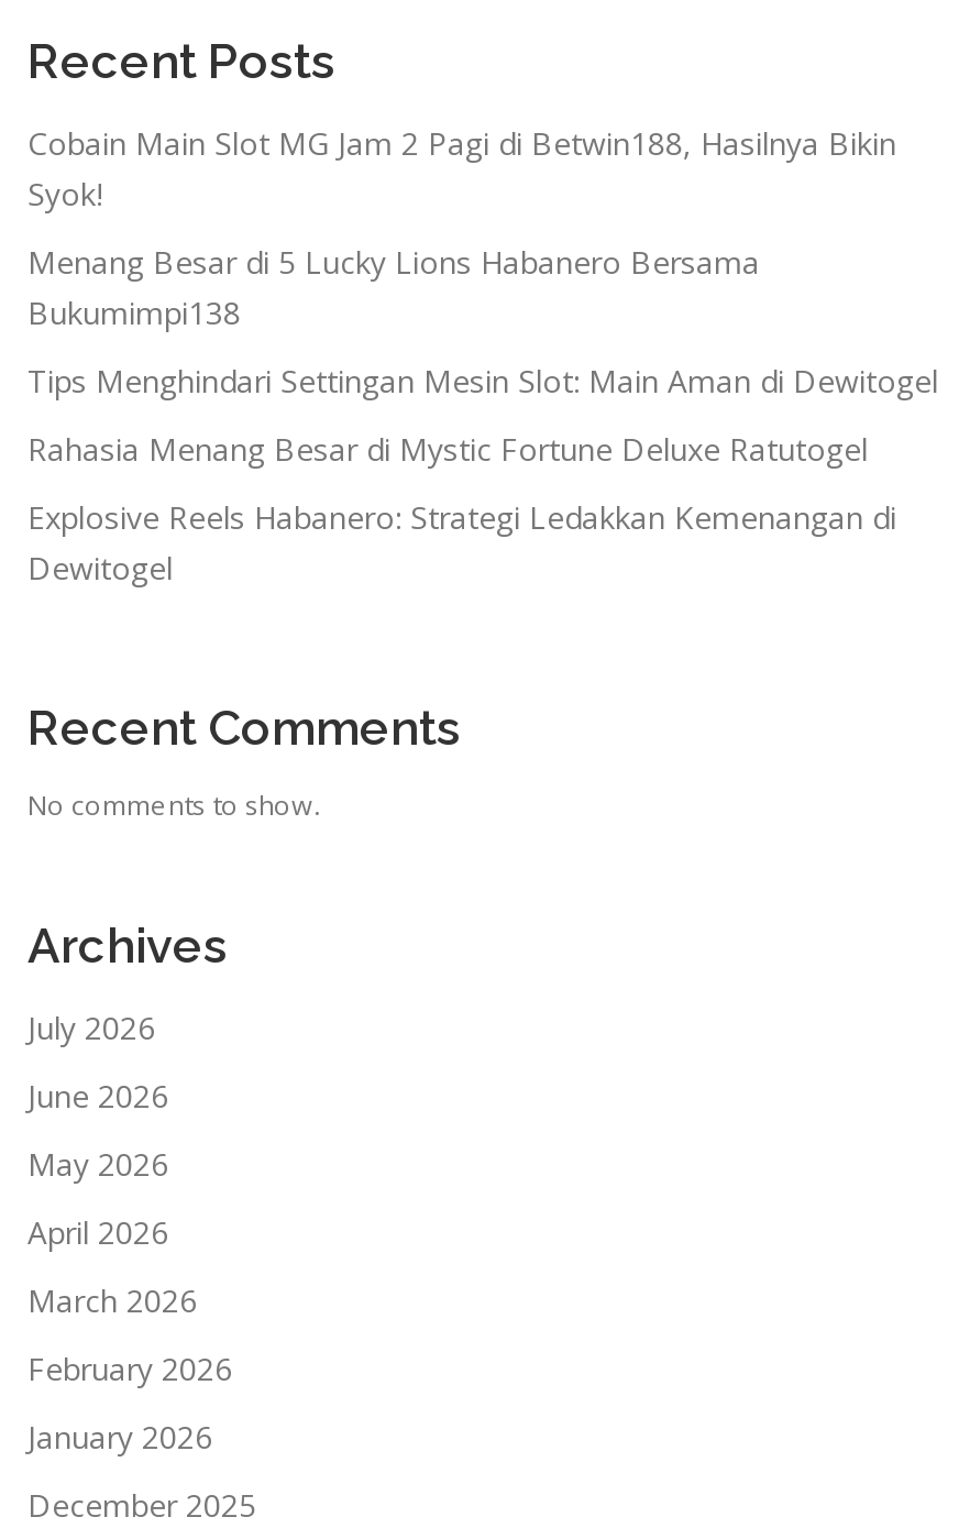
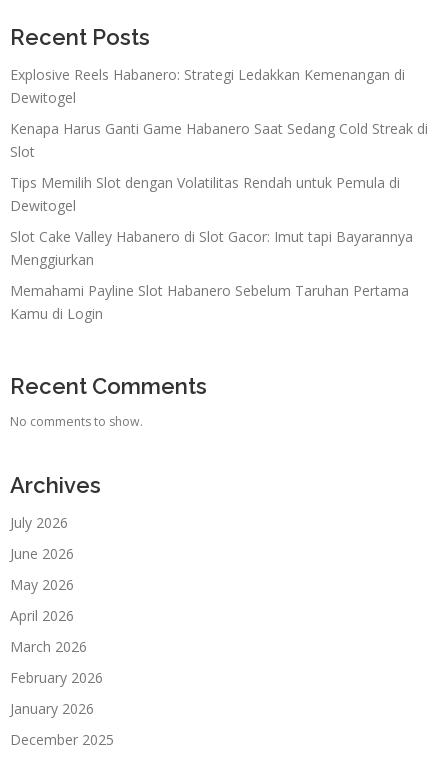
- Cobain Main Slot MG Jam 2 Pagi di Betwin188, Hasilnya Bikin
- Syok!
- Menang Besar di 5 Lucky Lions Habanero Bersama
- Bukumimpi138
- Tips Menghindari Settingan Mesin Slot: Main Aman di Dewitogel
- Rahasia Menang Besar di Mystic Fortune Deluxe Ratutogel

moved up: Explosive Reels Habanero: Strategi Ledakkan Kemenangan di | Dewitogel

+ Kenapa Harus Ganti Game Habanero Saat Sedang Cold Streak di
+ Slot
+ Tips Memilih Slot dengan Volatilitas Rendah untuk Pemula di
+ Dewitogel
+ Slot Cake Valley Habanero di Slot Gacor: Imut tapi Bayarannya
+ Menggiurkan
+ Memahami Payline Slot Habanero Sebelum Taruhan Pertama
+ Kamu di Login
